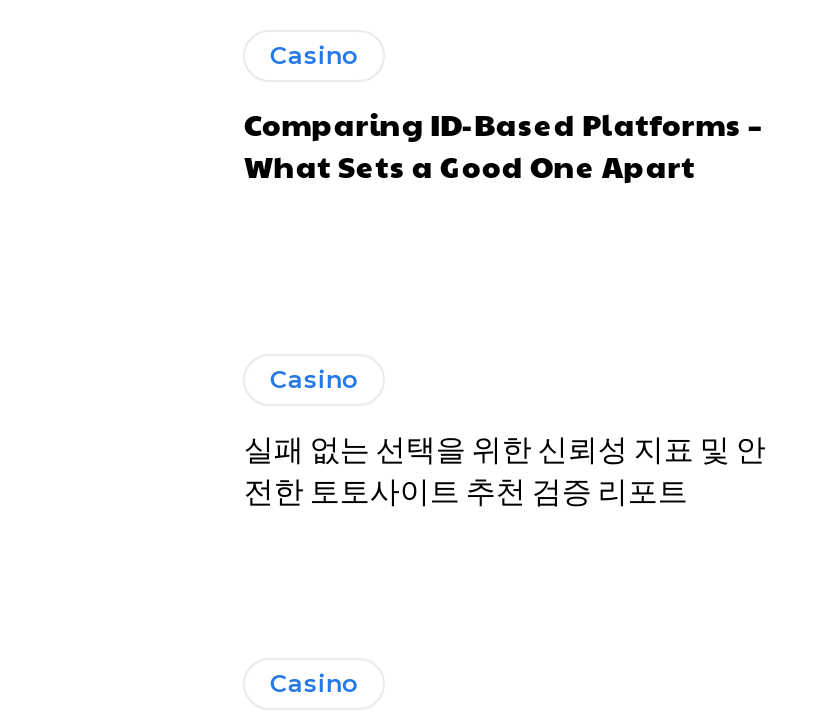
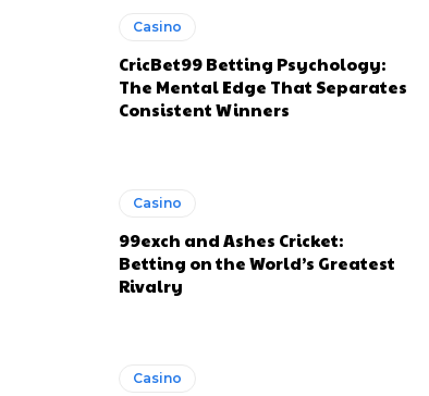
- Comparing ID-Based Platforms –
- What Sets a Good One Apart
+ CricBet99 Betting Psychology:
+ The Mental Edge That Separates
+ Consistent Winners

- 실패 없는 선택을 위한 신뢰성 지표 및 안
- 전한 토토사이트 추천 검증 리포트
+ 99exch and Ashes Cricket:
+ Betting on the World’s Greatest
+ Rivalry
